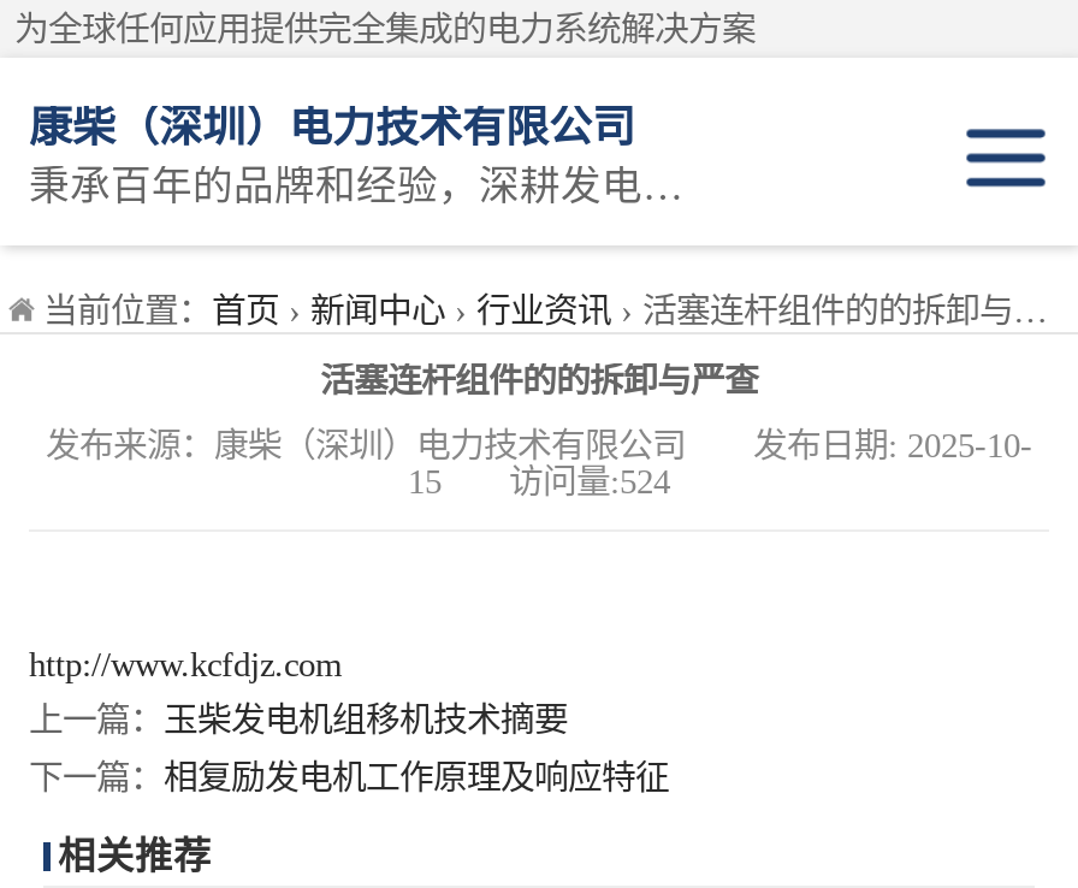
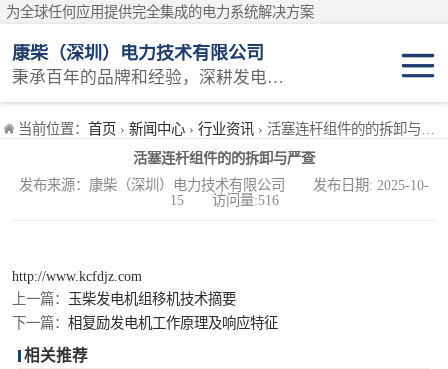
- 15 访问量:524
+ 15 访问量:516
